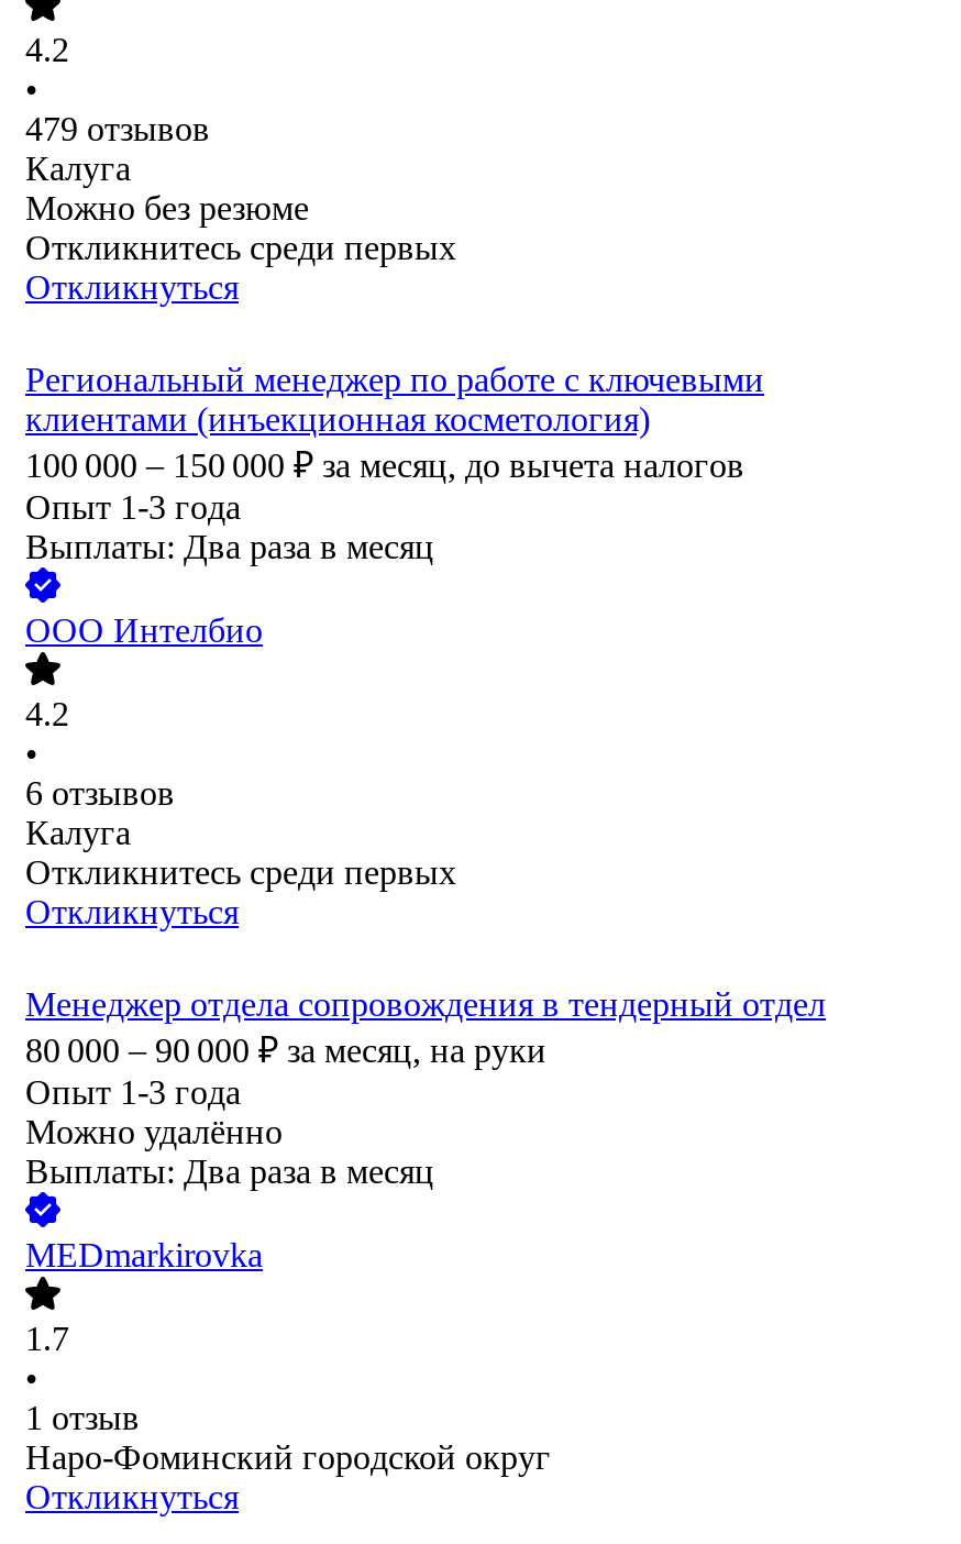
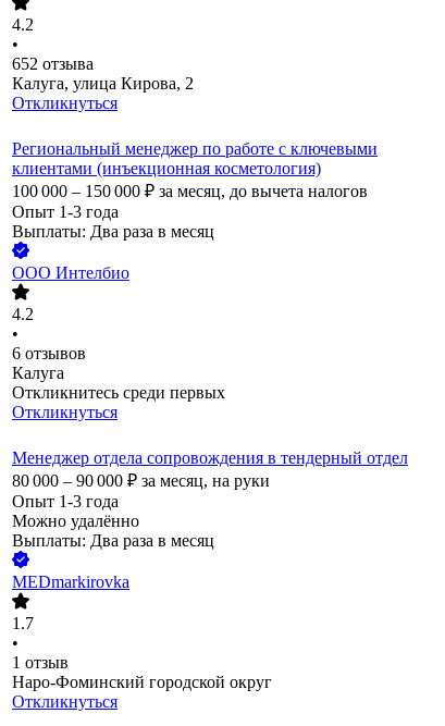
- 479 отзывов
- Калуга
- Можно без резюме
- Откликнитесь среди первых
+ 652 отзыва
+ Калуга, улица Кирова, 2
